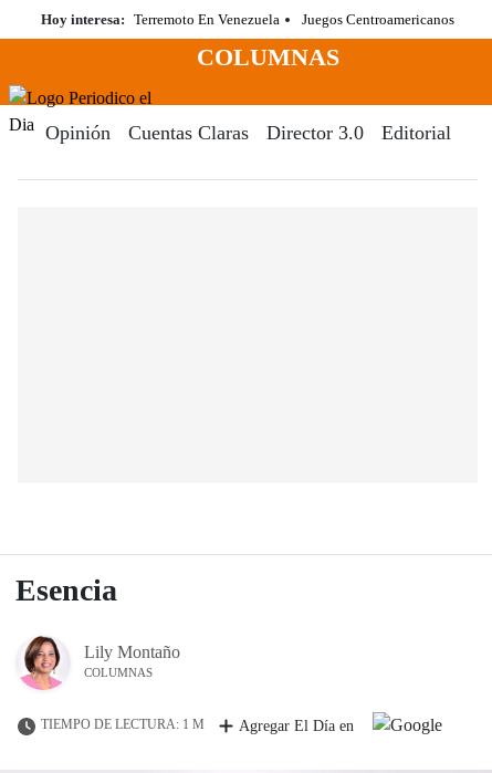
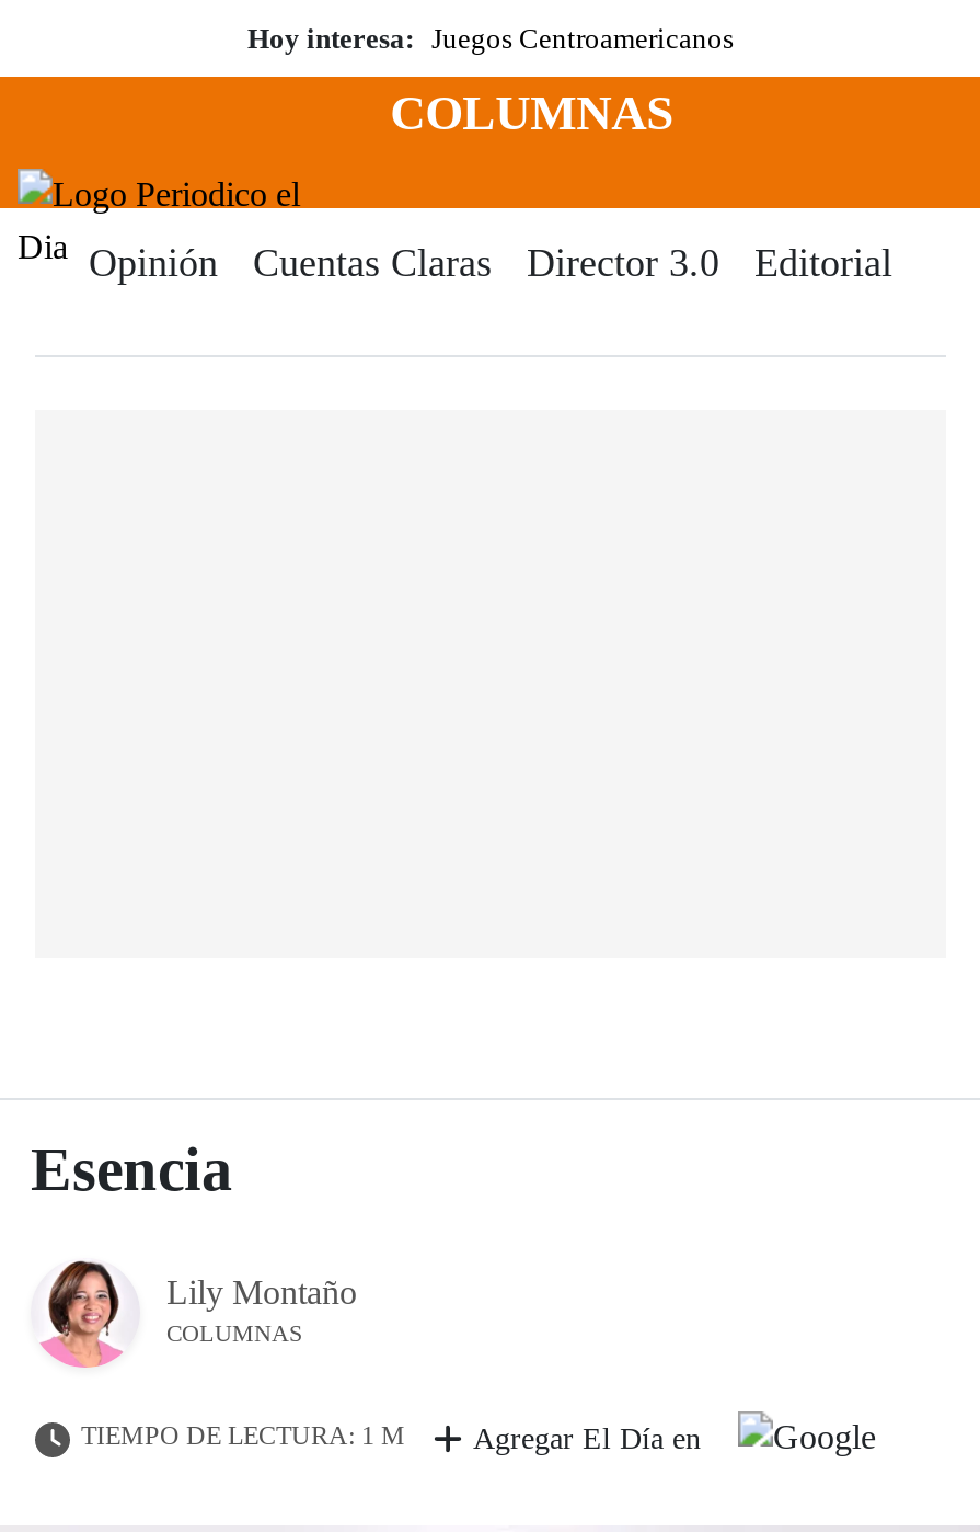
- Hoy interesa: Terremoto En Venezuela
- Juegos Centroamericanos
+ Hoy interesa: Juegos Centroamericanos
